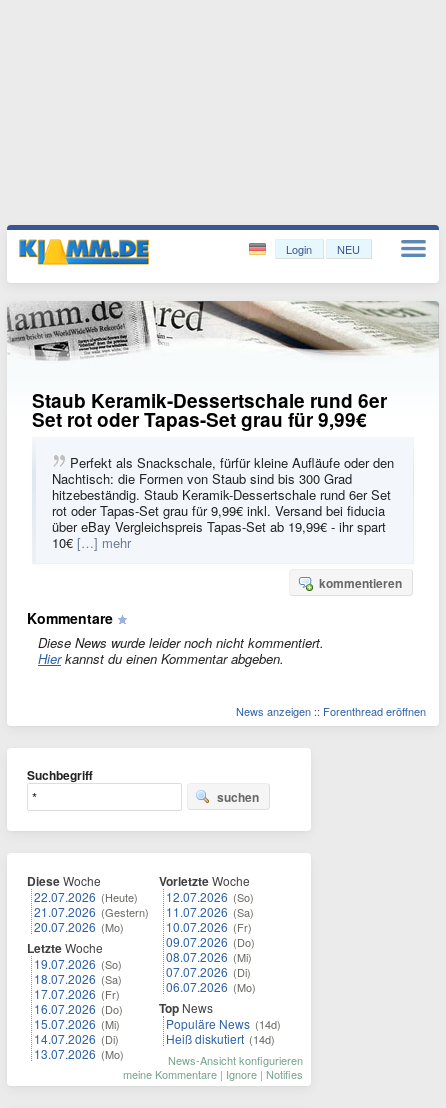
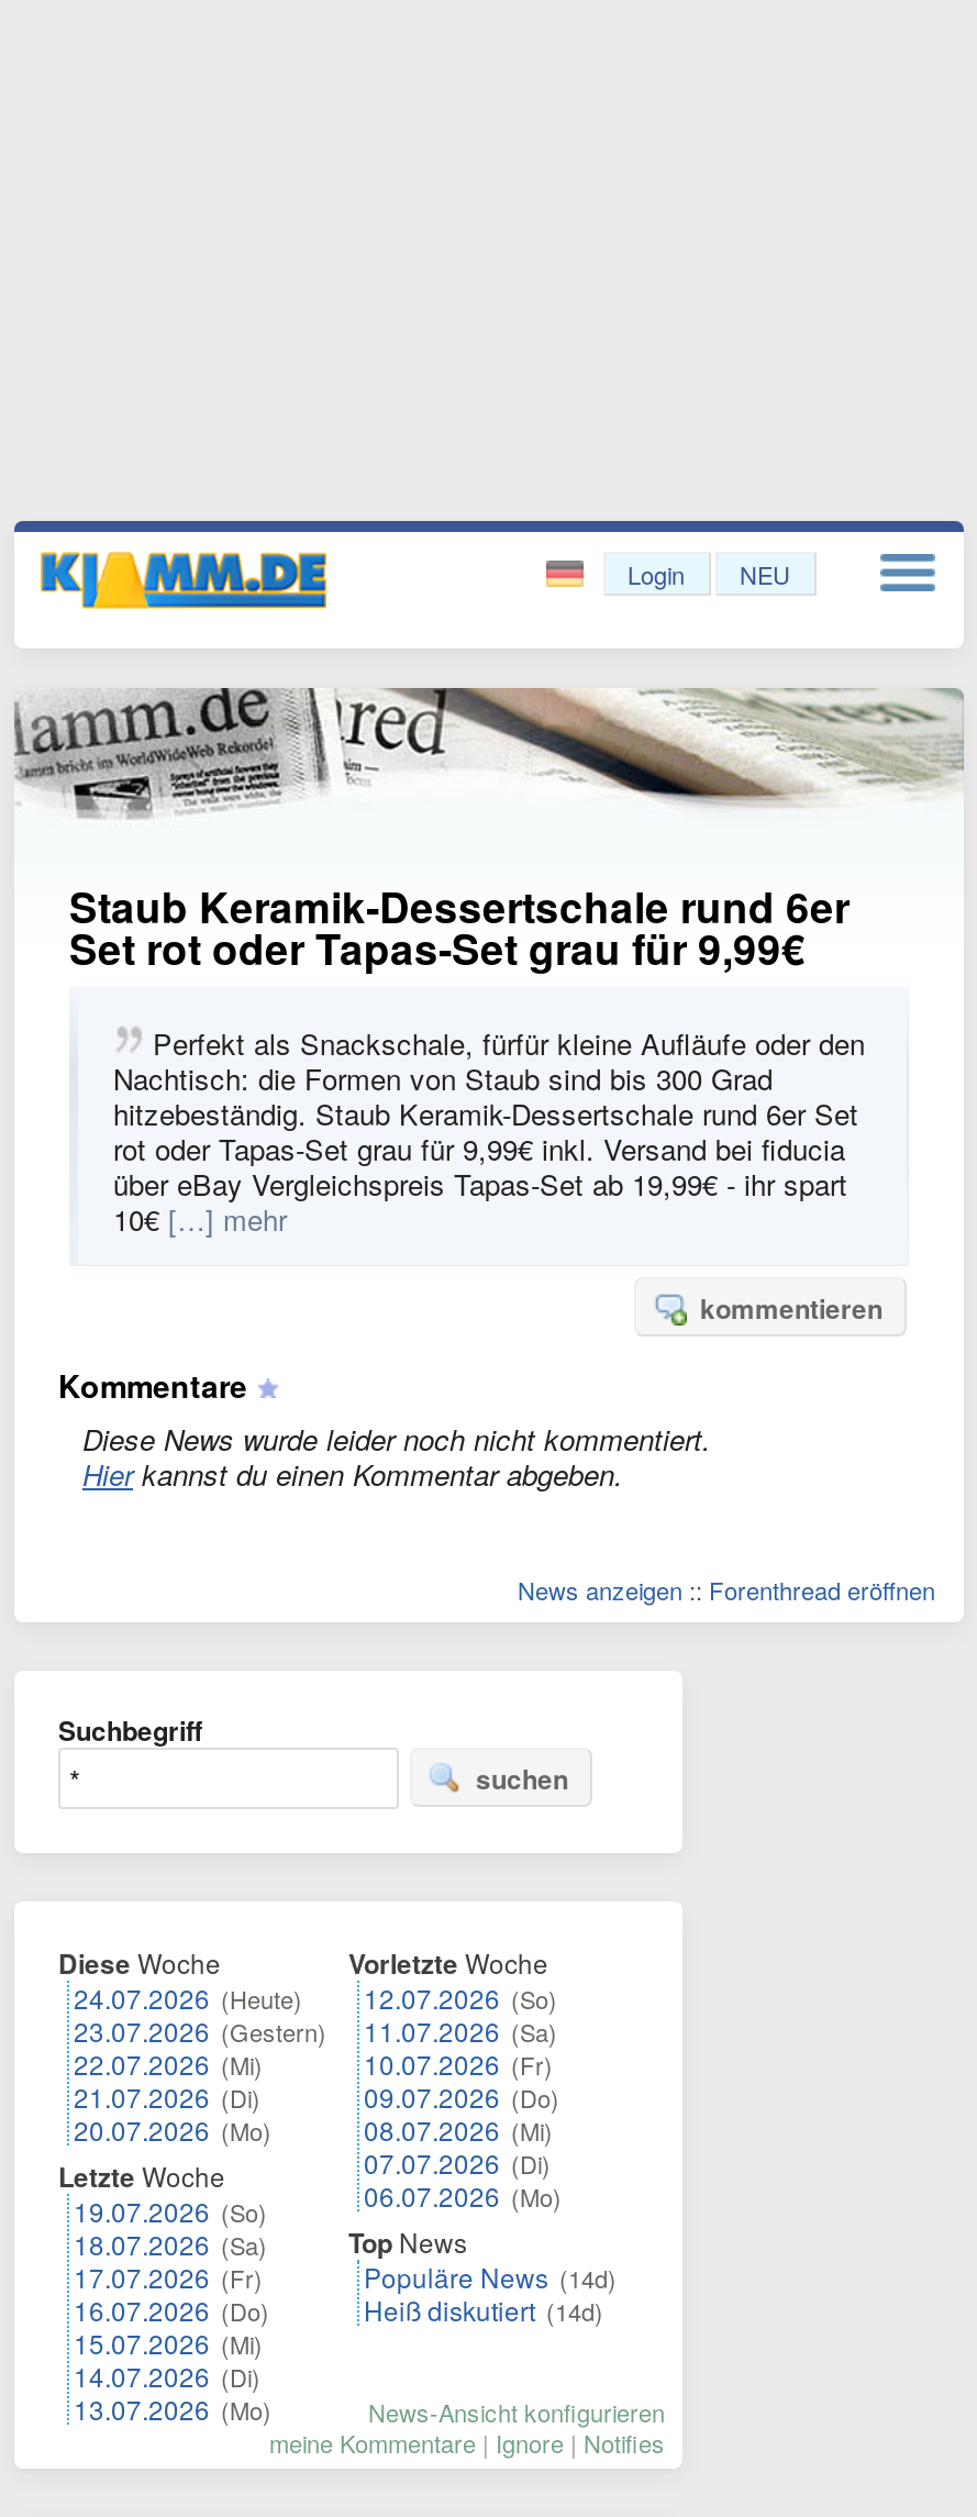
- 22.07.2026 (Heute)
- 21.07.2026 (Gestern)
+ 24.07.2026 (Heute)
+ 23.07.2026 (Gestern)
+ 22.07.2026 (Mi)
+ 21.07.2026 (Di)
